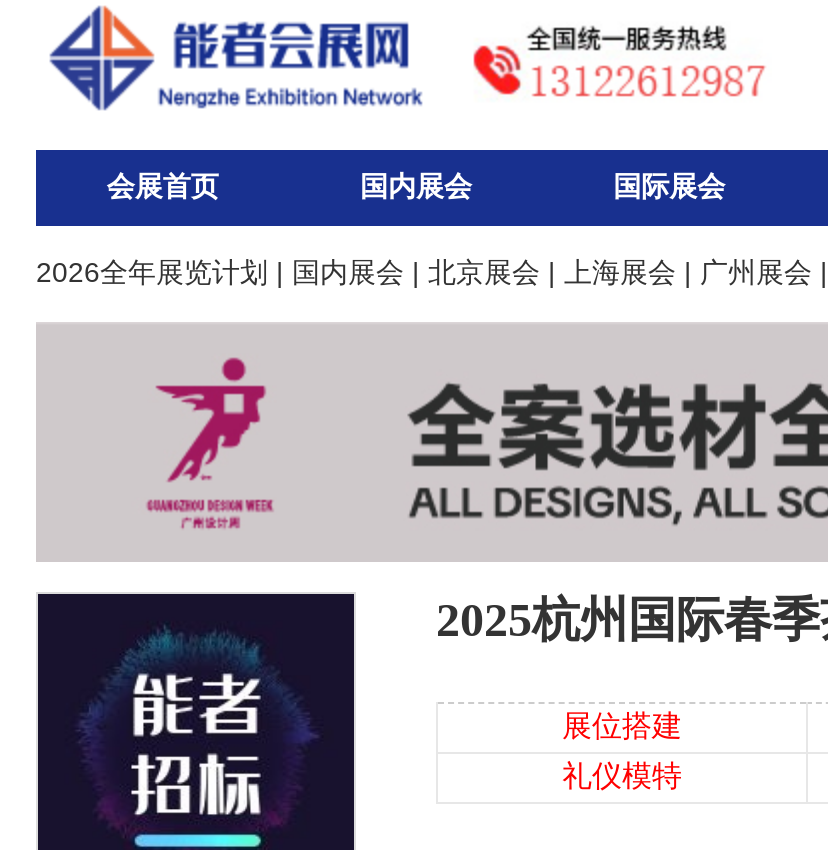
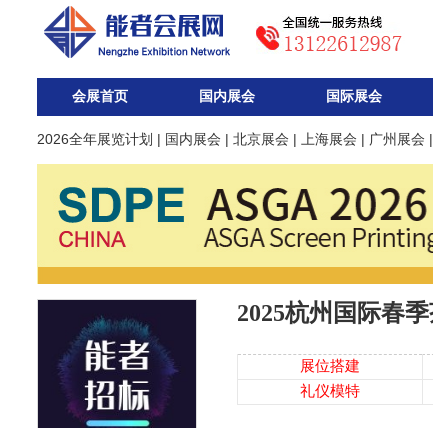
- [image]
+ [image]
